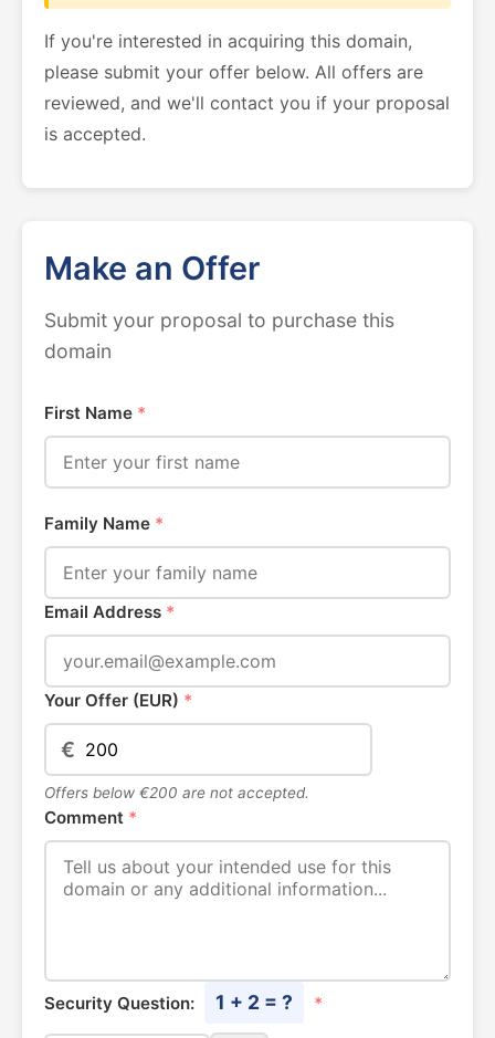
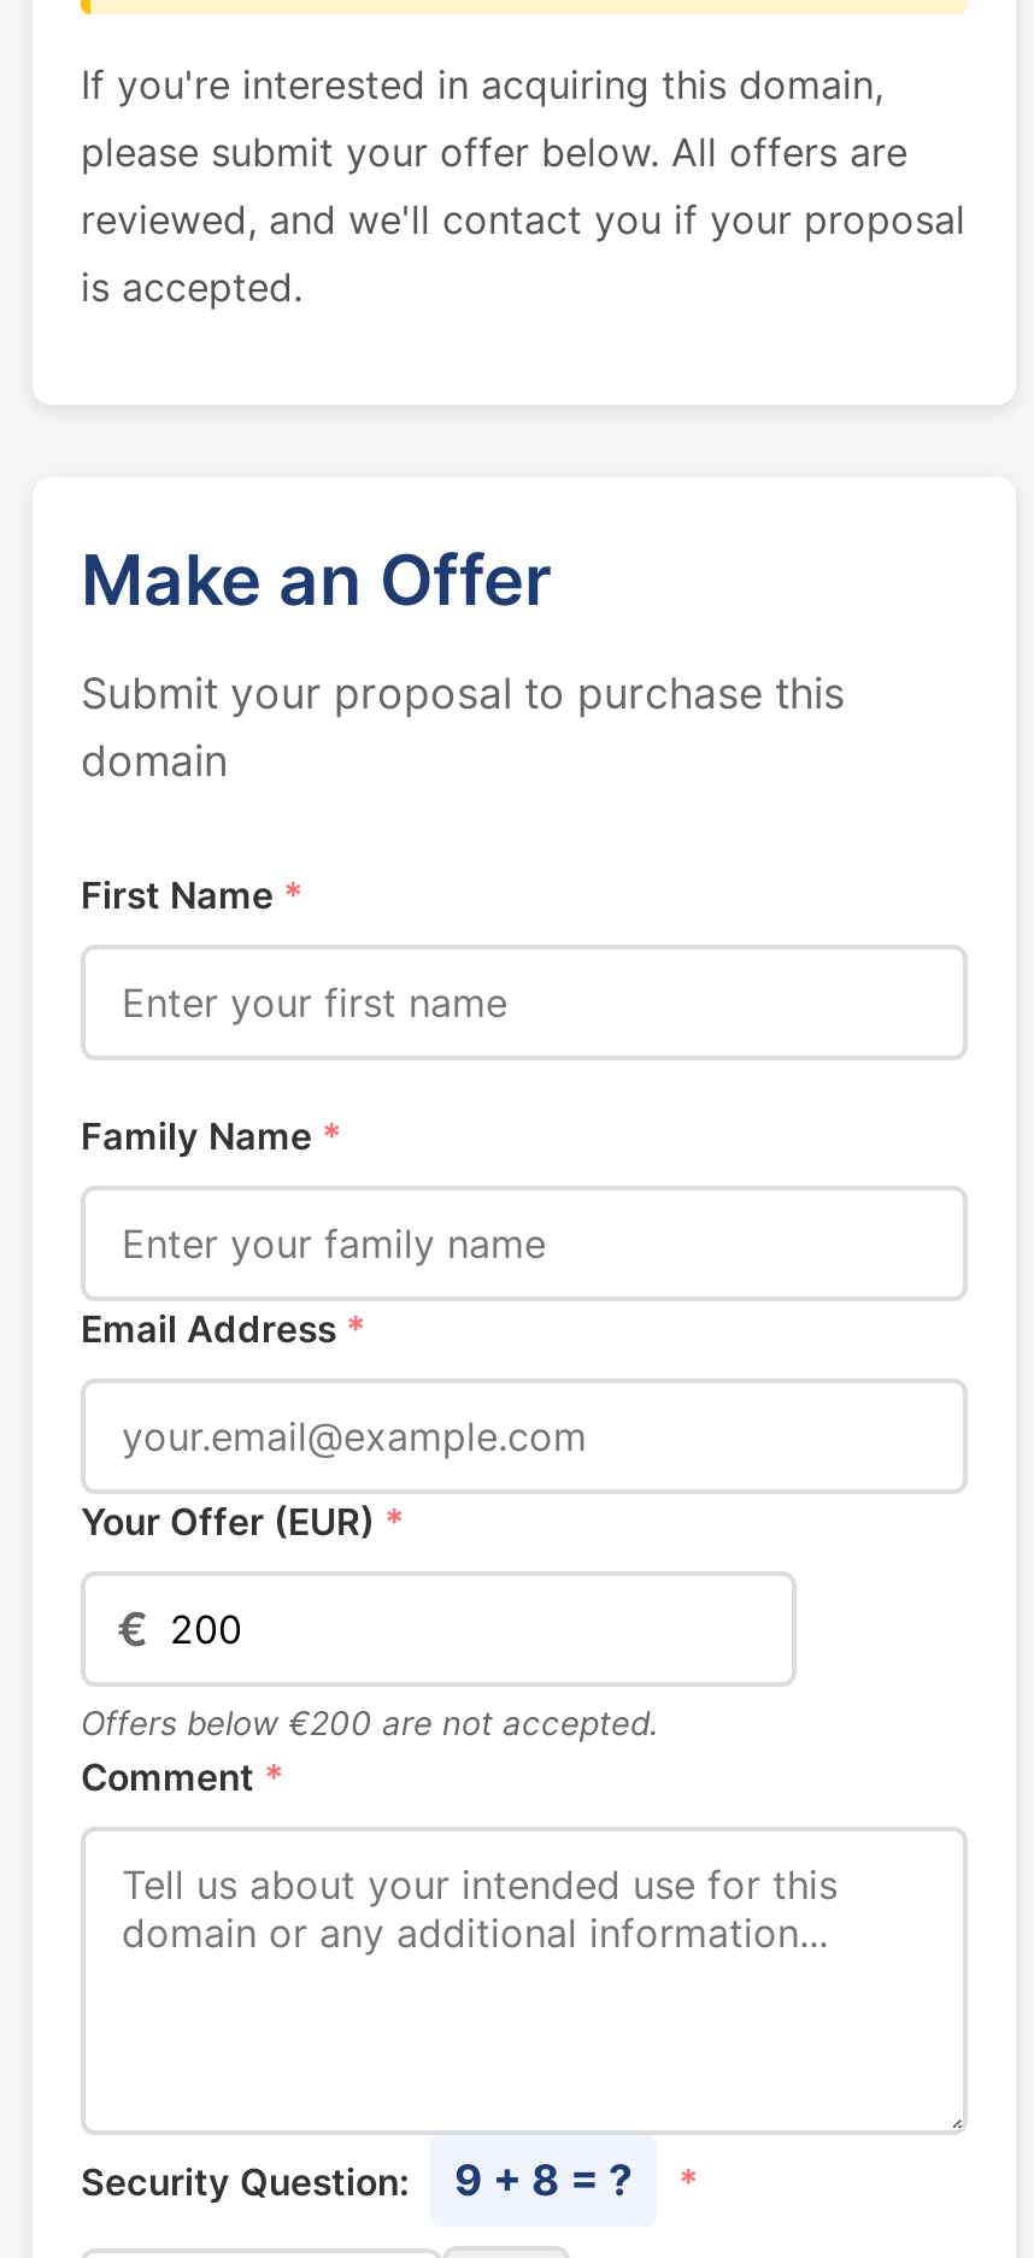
- 1 + 2 = ?
+ 9 + 8 = ?
